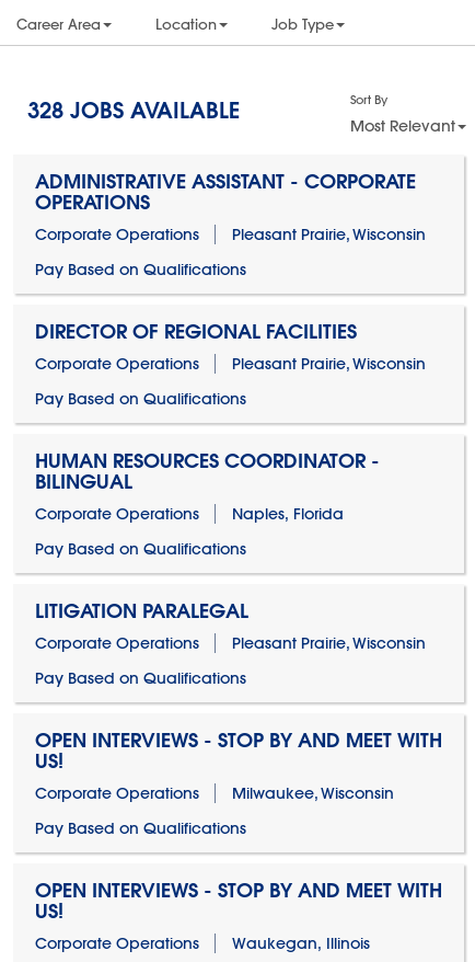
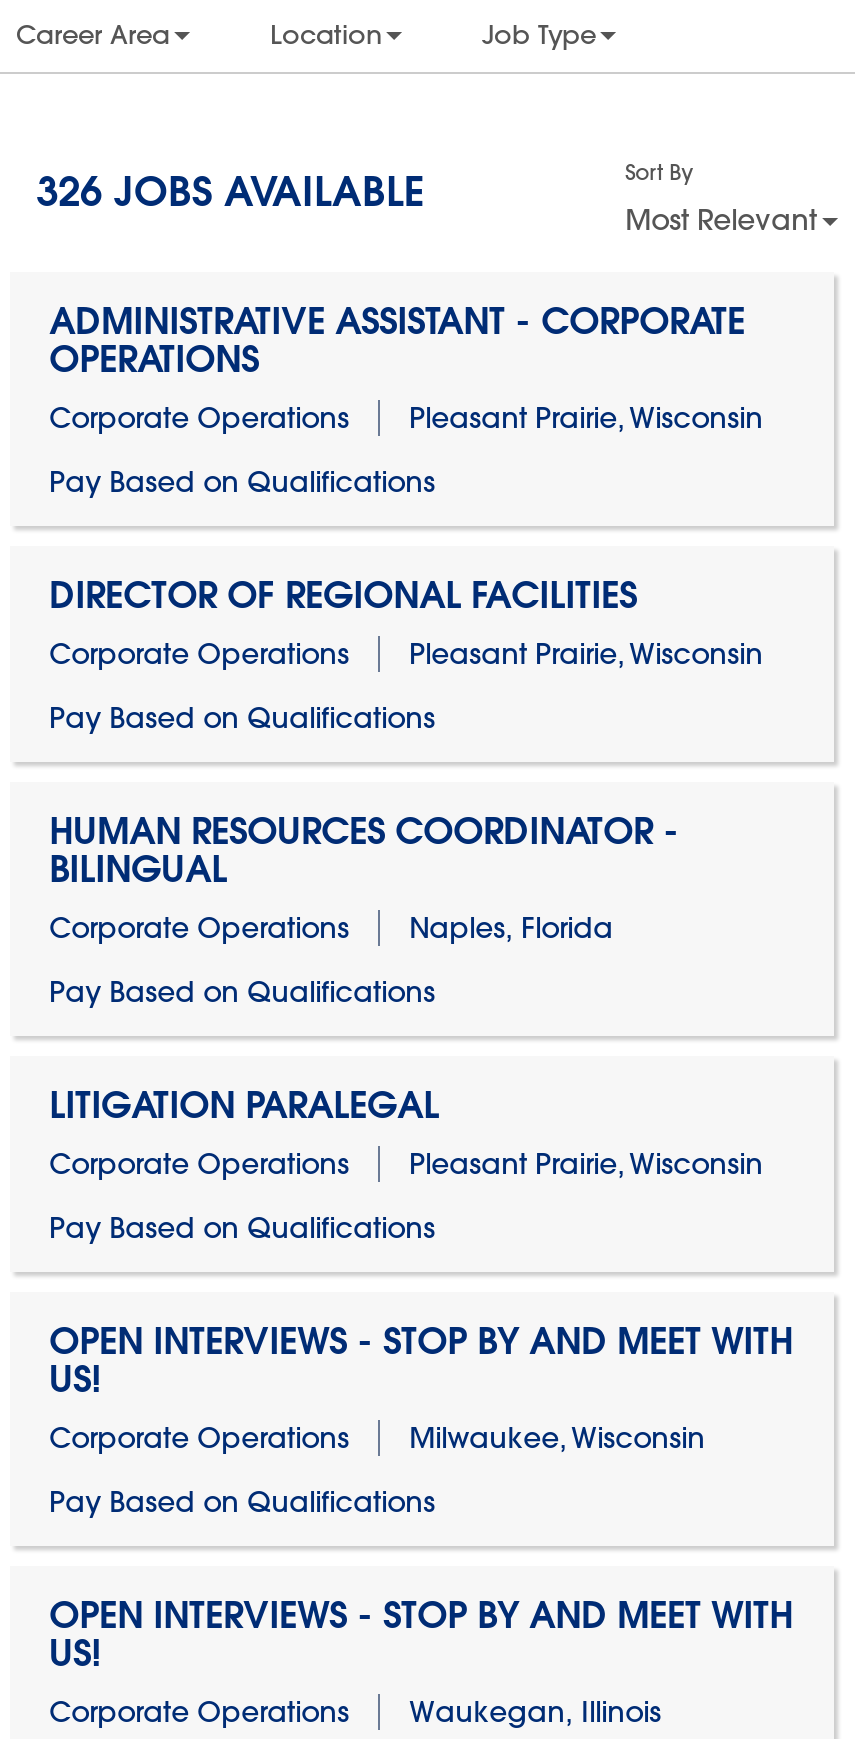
- 328 JOBS AVAILABLE
+ 326 JOBS AVAILABLE
